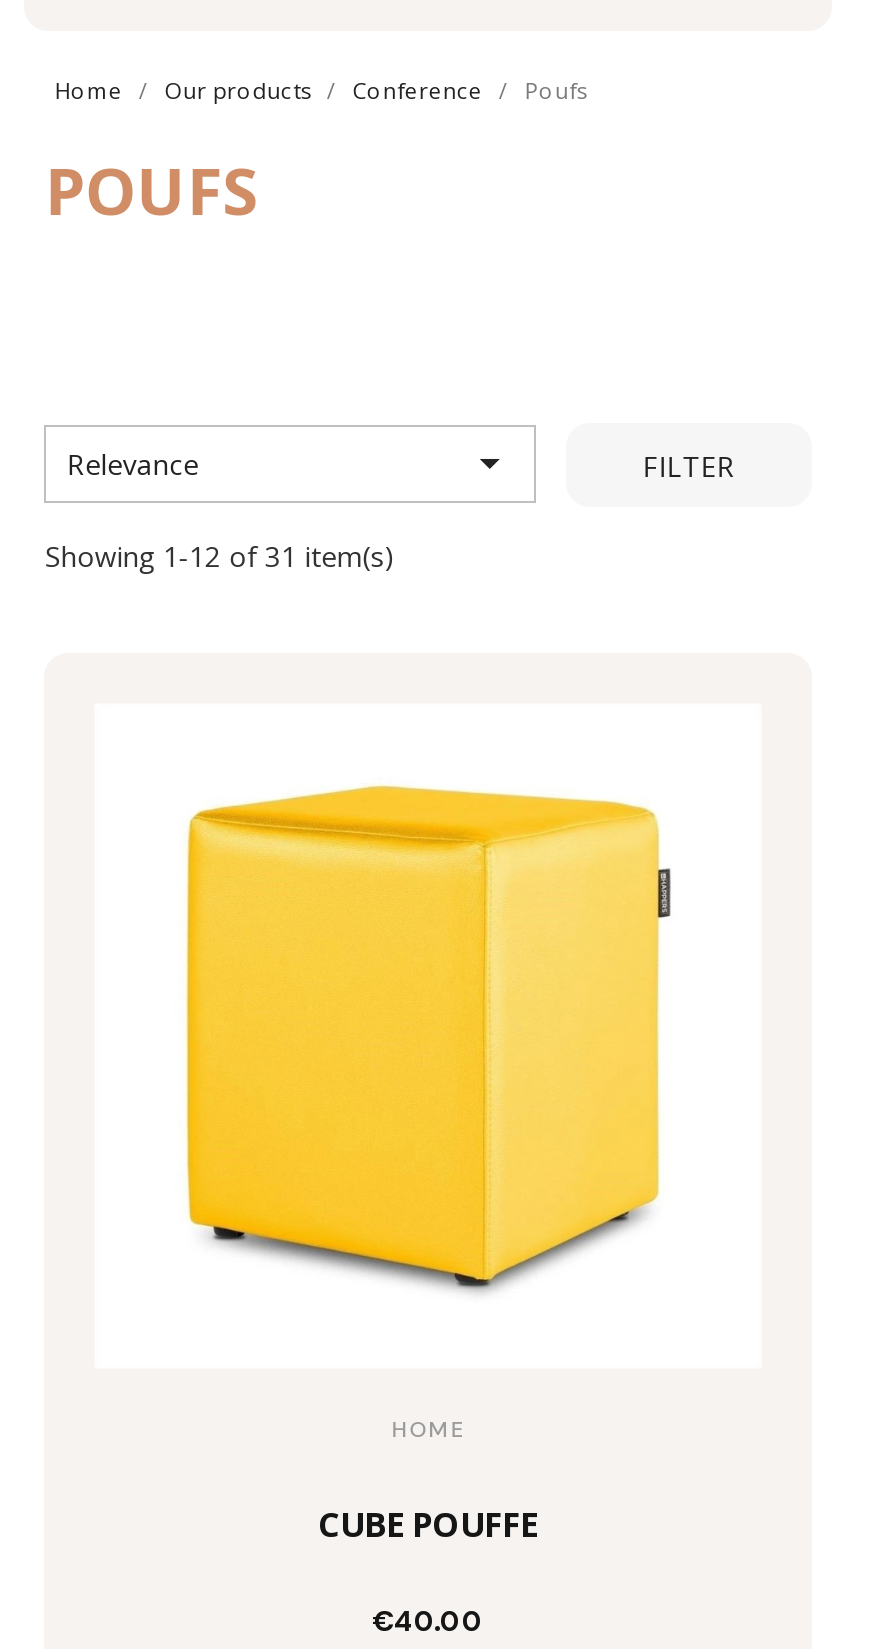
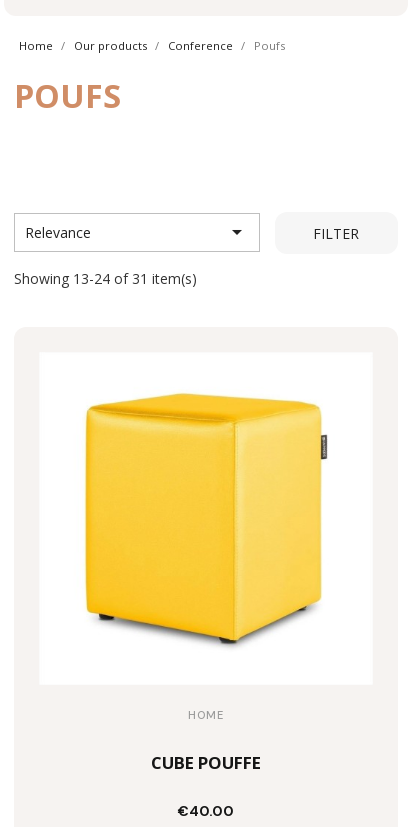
- Showing 1-12 of 31 item(s)
+ Showing 13-24 of 31 item(s)
